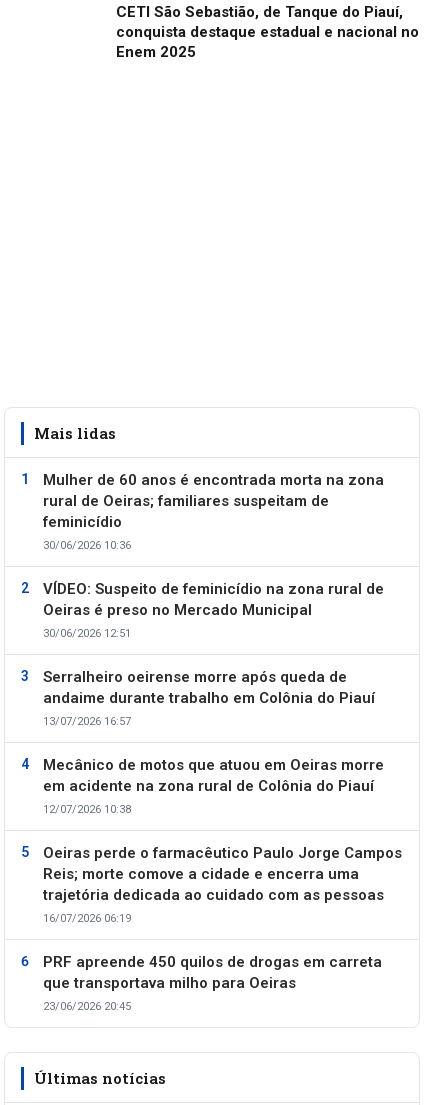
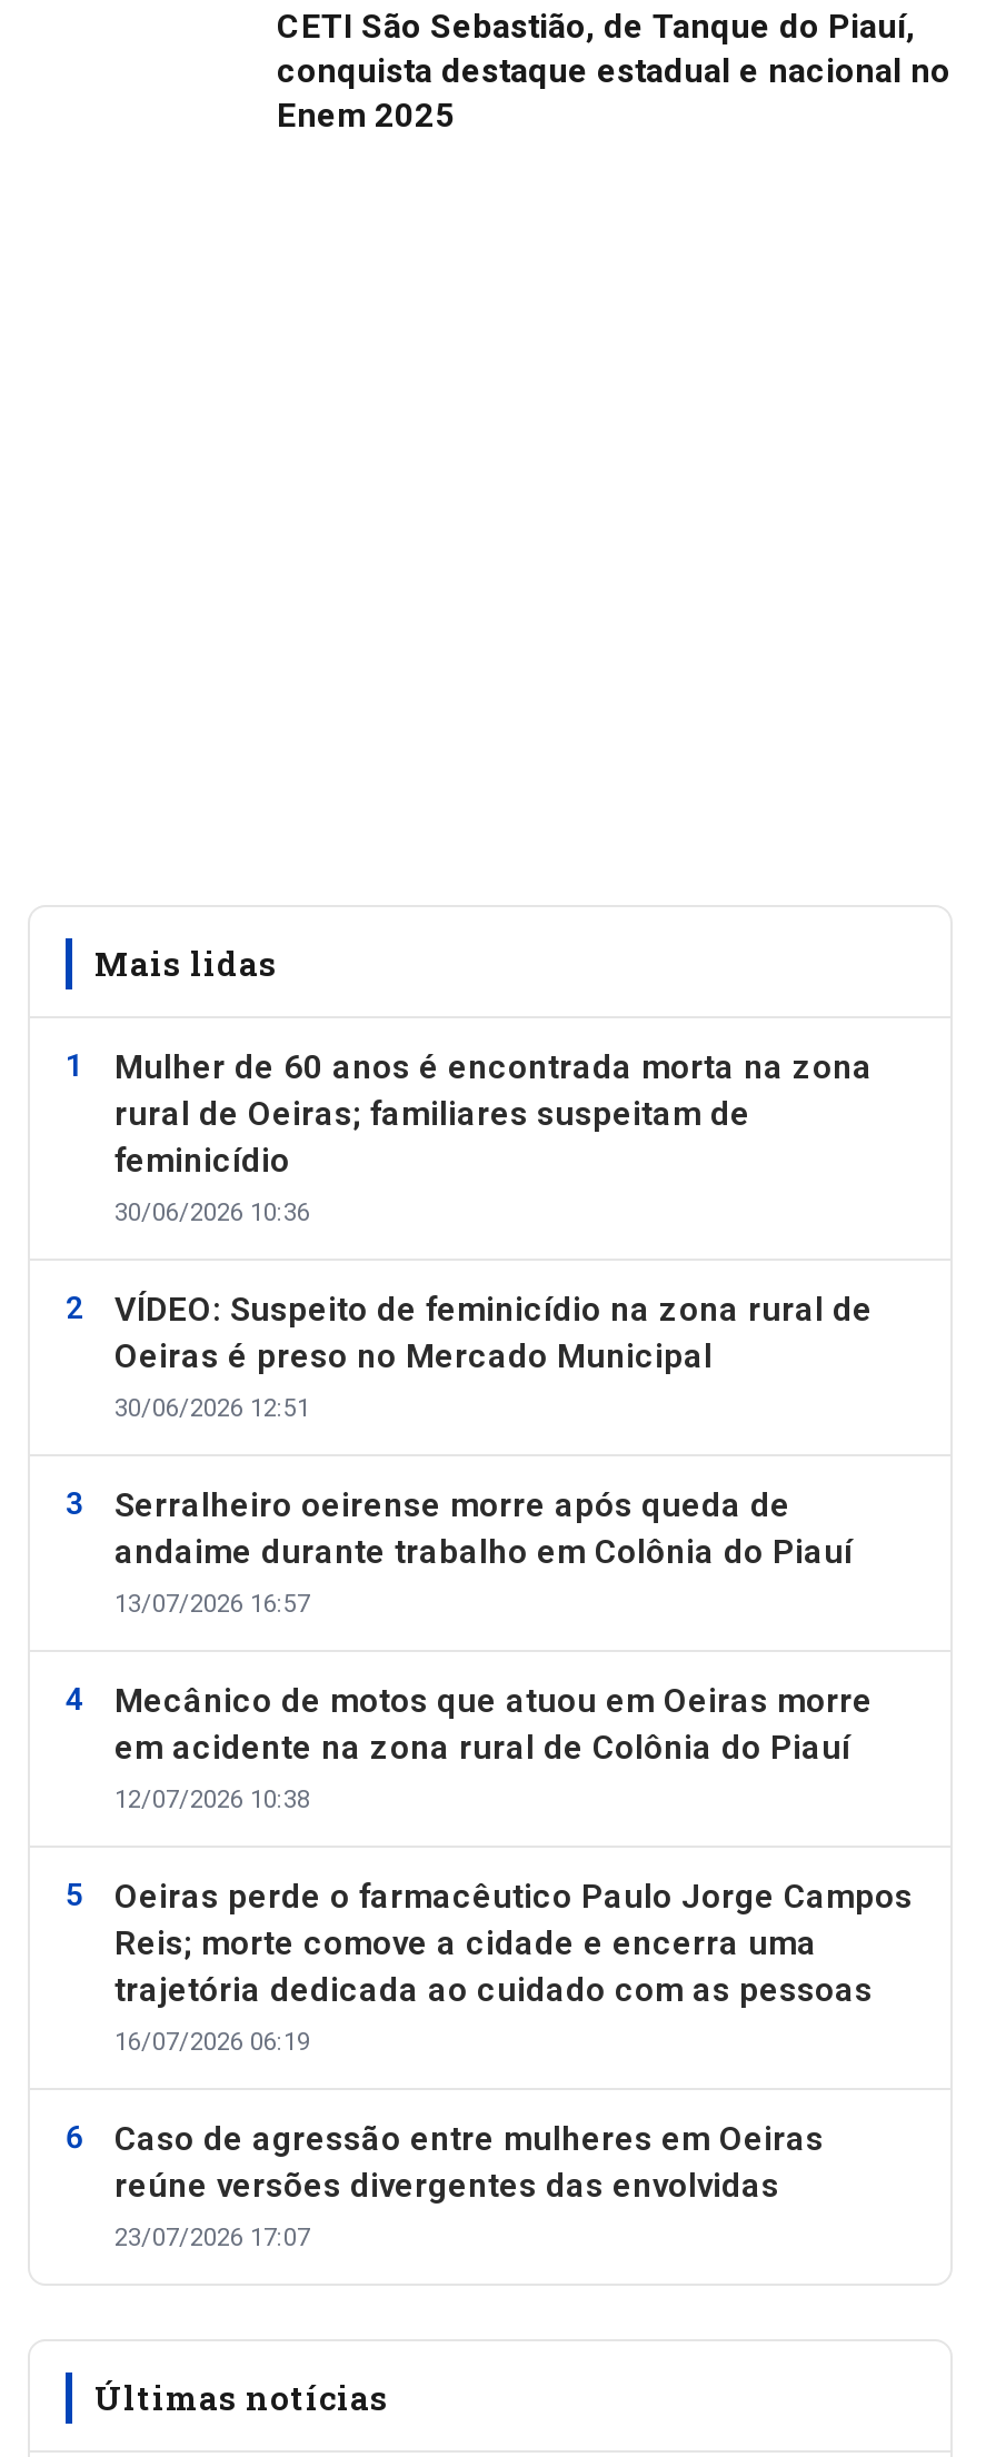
- PRF apreende 450 quilos de drogas em carreta
- que transportava milho para Oeiras
- 23/06/2026 20:45
+ Caso de agressão entre mulheres em Oeiras
+ reúne versões divergentes das envolvidas
+ 23/07/2026 17:07
